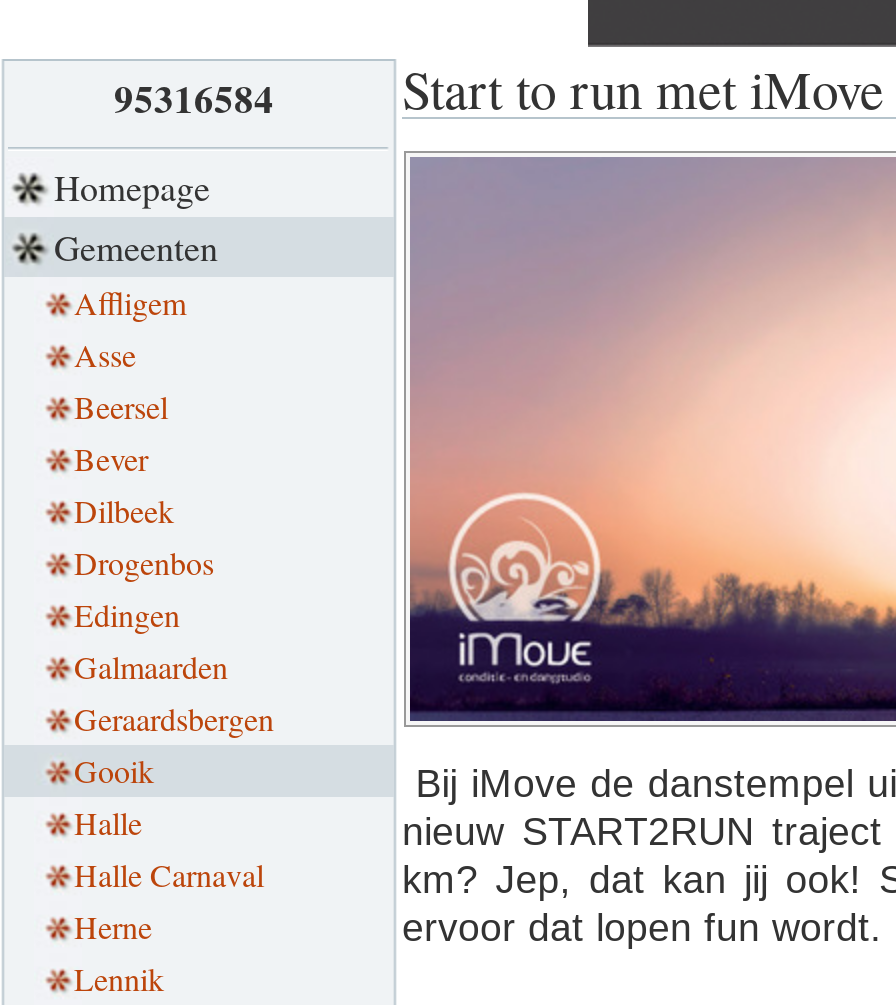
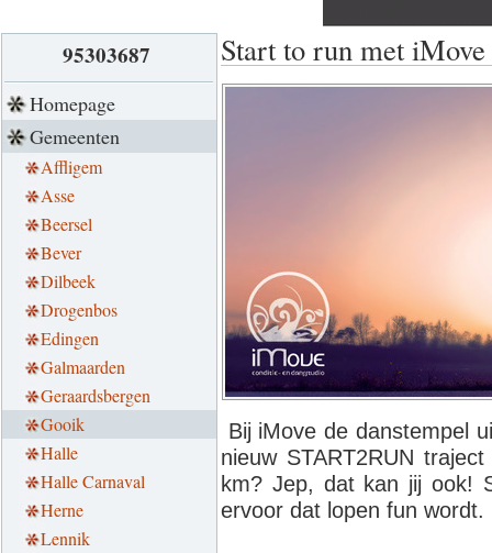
- 95316584
+ 95303687
